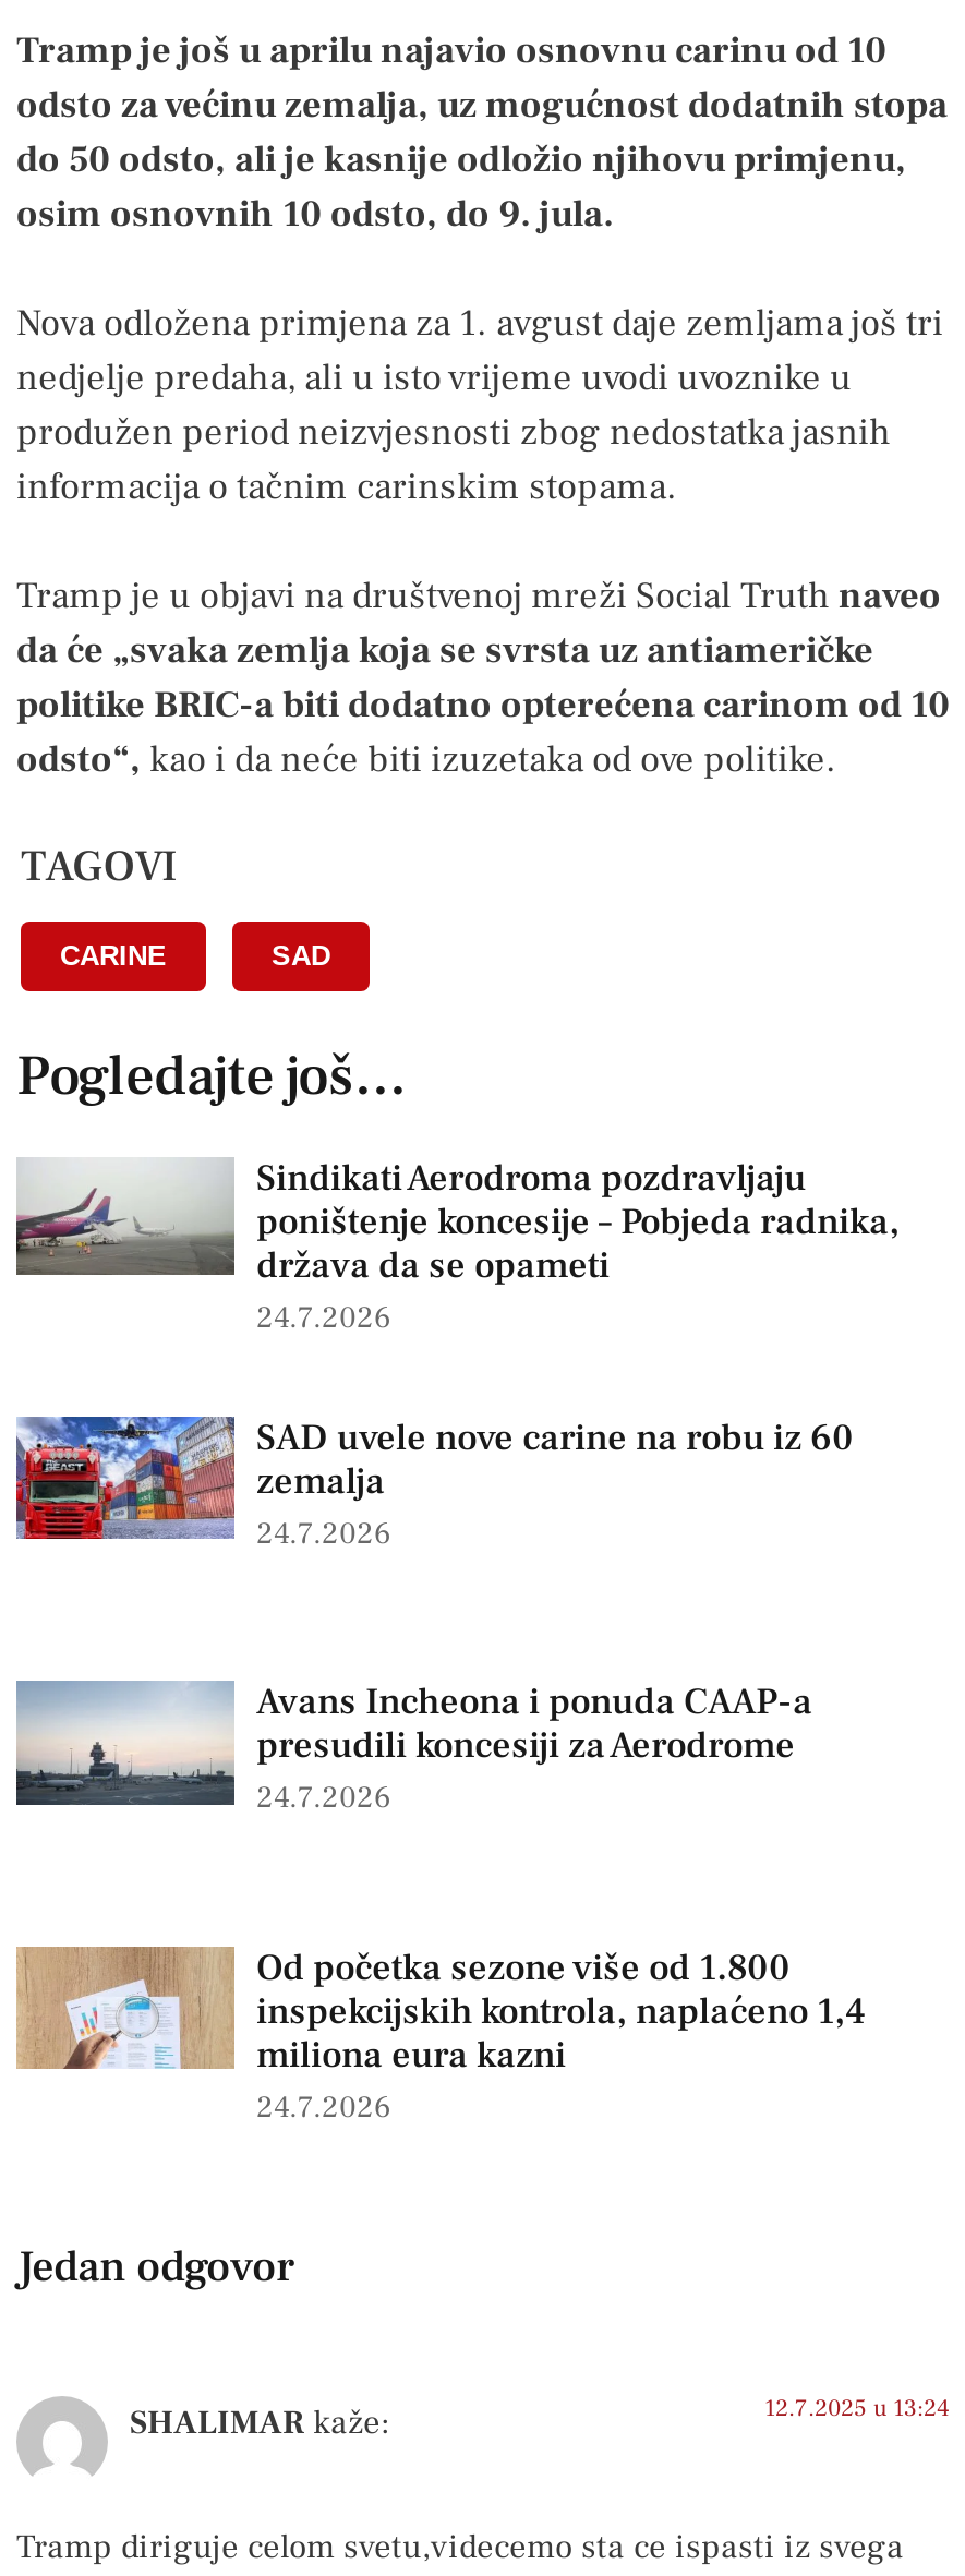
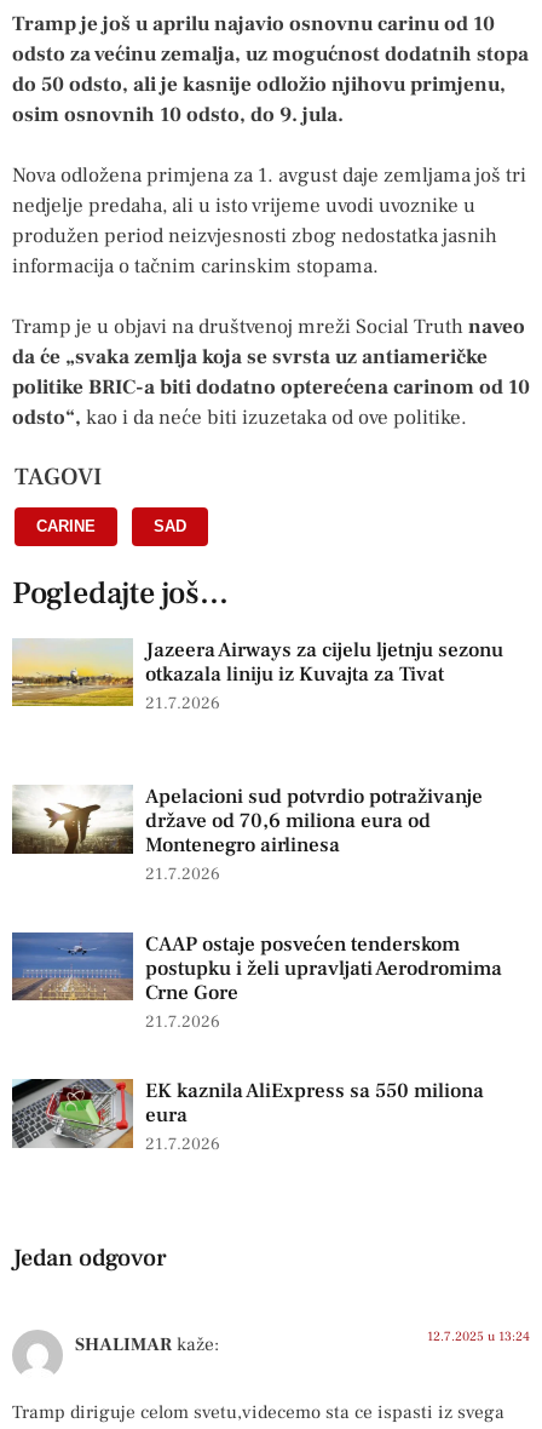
- [image]
- Sindikati Aerodroma pozdravljaju
- poništenje koncesije – Pobjeda radnika,
- država da se opameti
- 24.7.2026
+ [image]
+ Jazeera Airways za cijelu ljetnju sezonu
+ otkazala liniju iz Kuvajta za Tivat
+ 21.7.2026

- [image]
- SAD uvele nove carine na robu iz 60
- zemalja
- 24.7.2026
+ [image]
+ Apelacioni sud potvrdio potraživanje
+ države od 70,6 miliona eura od
+ Montenegro airlinesa
+ 21.7.2026

- [image]
- Avans Incheona i ponuda CAAP-a
- presudili koncesiji za Aerodrome
- 24.7.2026
+ [image]
+ CAAP ostaje posvećen tenderskom
+ postupku i želi upravljati Aerodromima
+ Crne Gore
+ 21.7.2026

- [image]
- Od početka sezone više od 1.800
- inspekcijskih kontrola, naplaćeno 1,4
- miliona eura kazni
- 24.7.2026
+ [image]
+ EK kaznila AliExpress sa 550 miliona
+ eura
+ 21.7.2026
